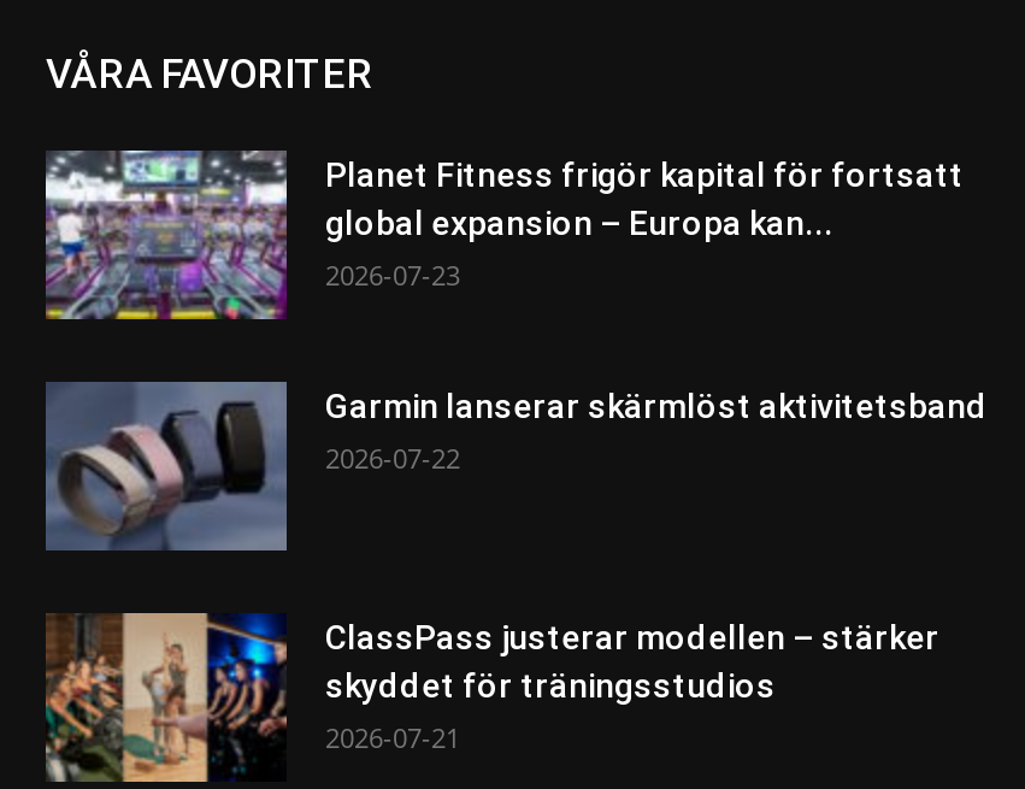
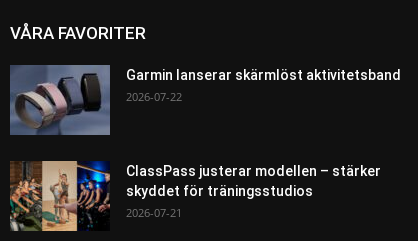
- [image]
- Planet Fitness frigör kapital för fortsatt
- global expansion – Europa kan...
- 2026-07-23
